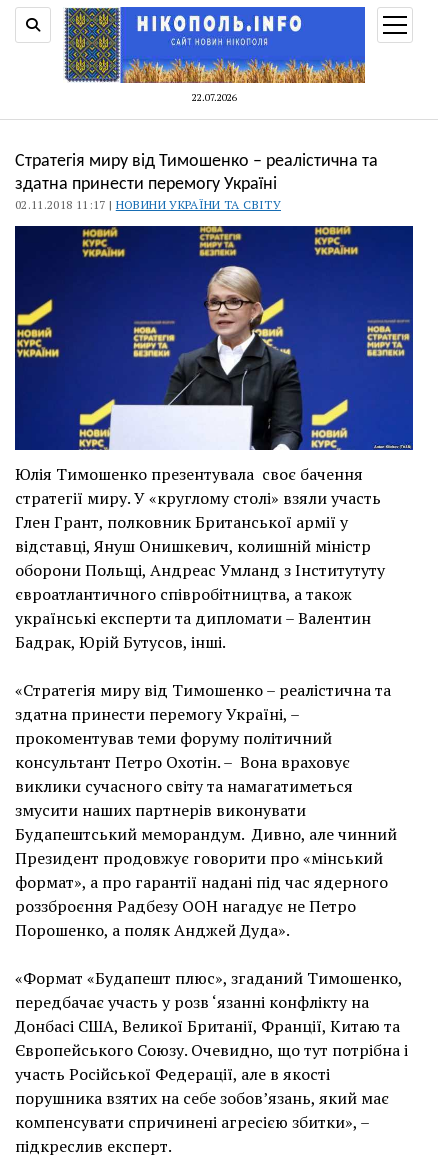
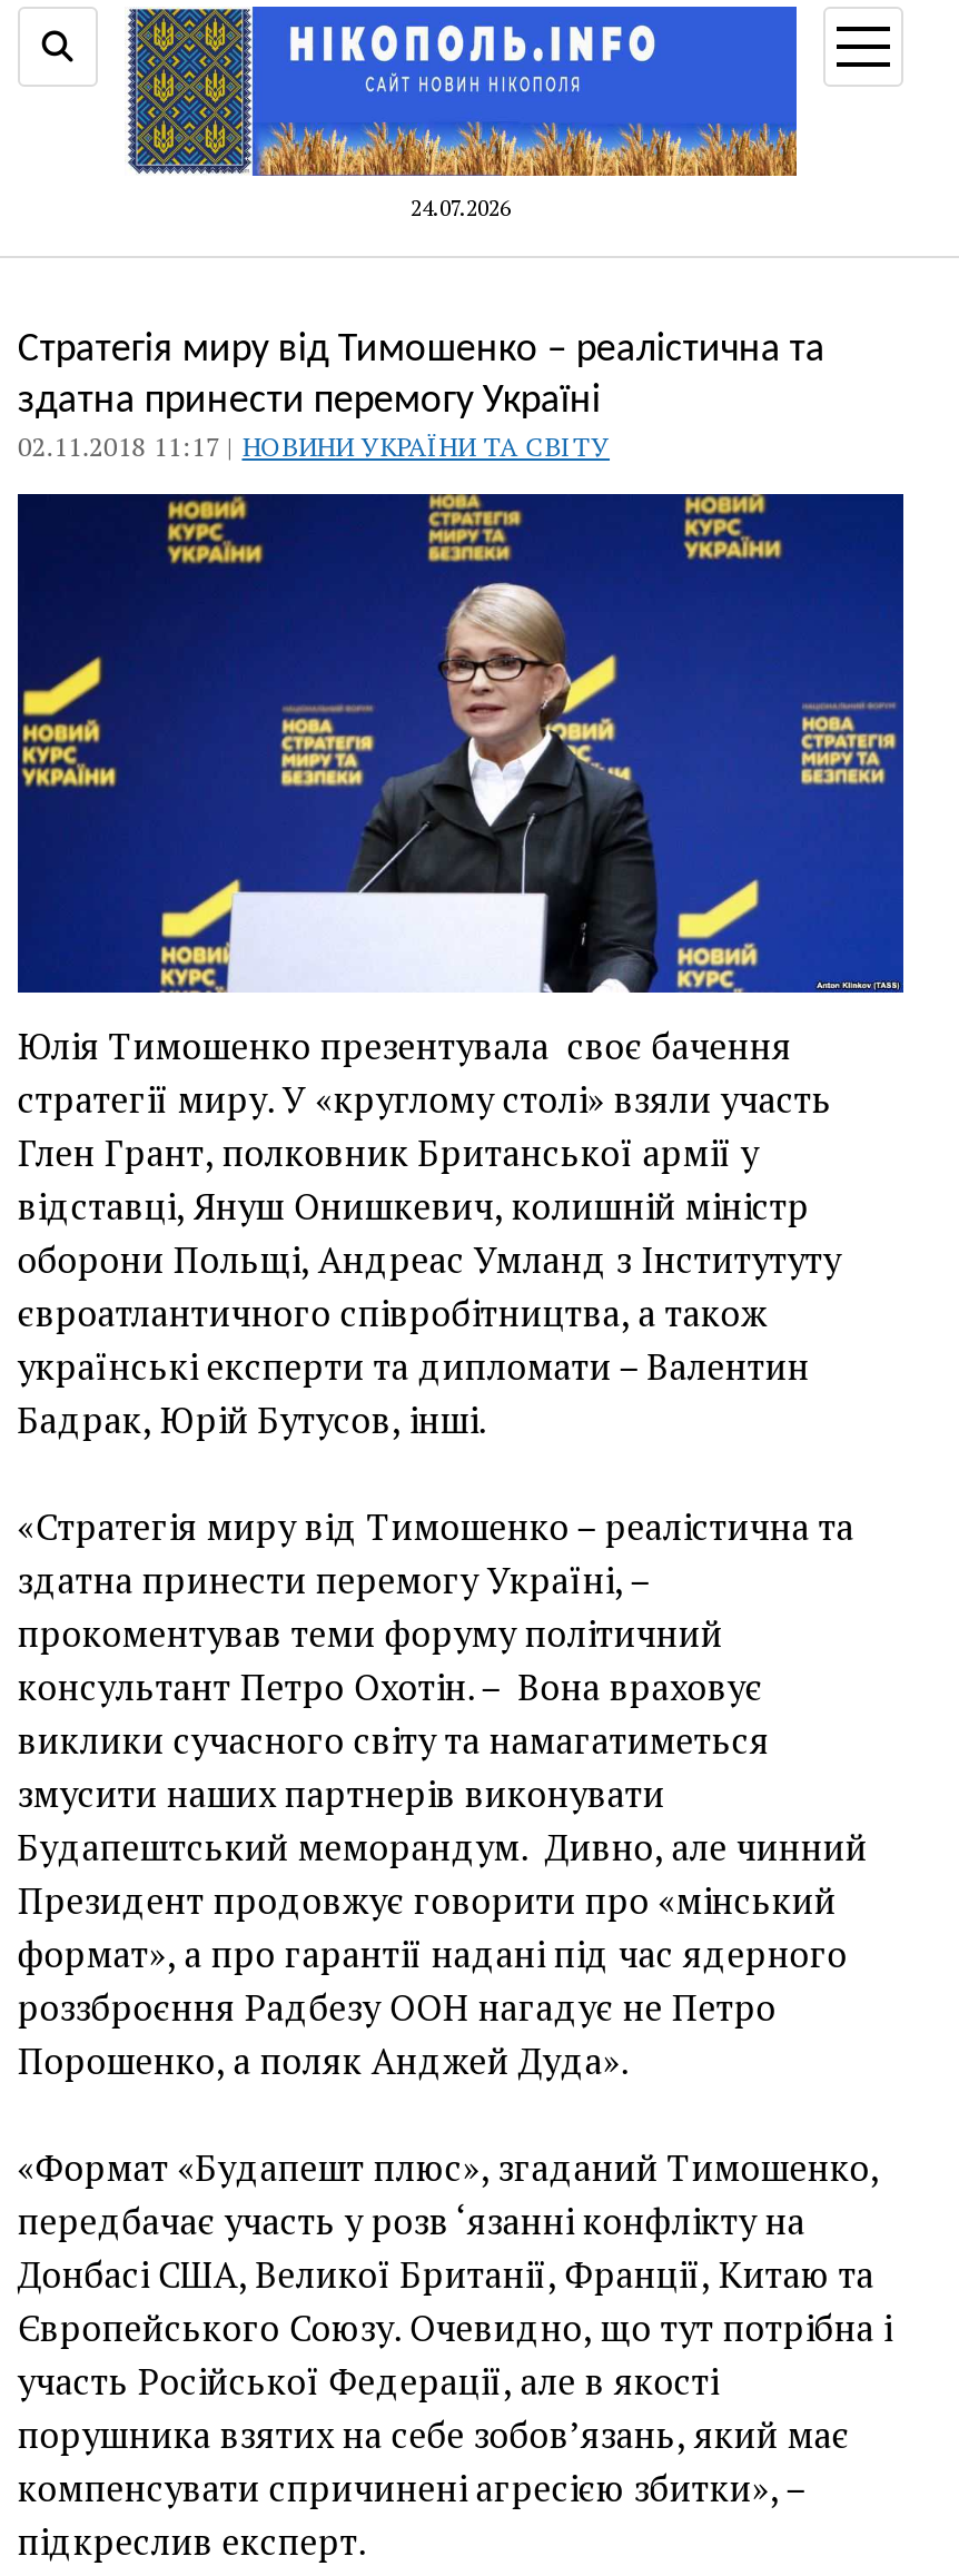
- 22.07.2026
+ 24.07.2026
